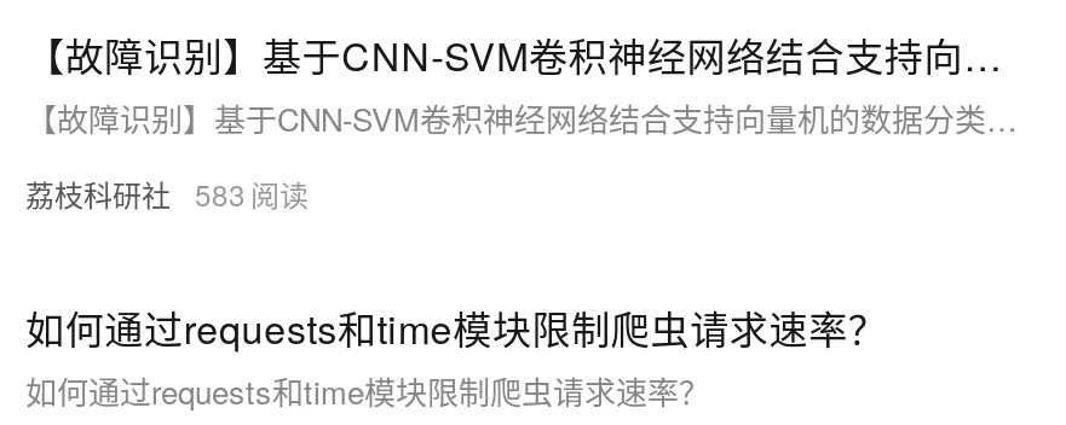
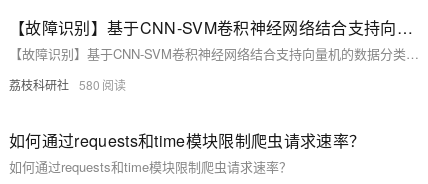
- 荔枝科研社 583
+ 荔枝科研社 580
